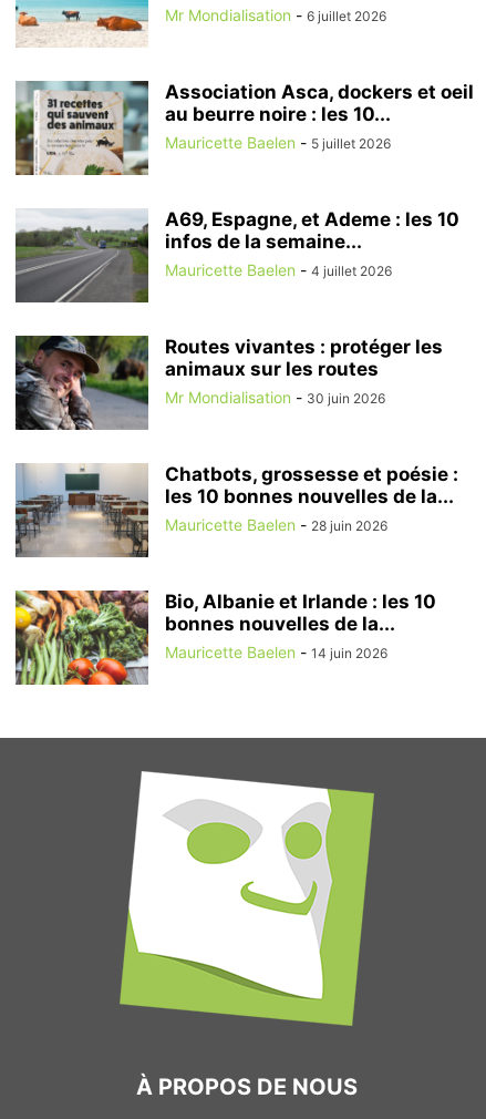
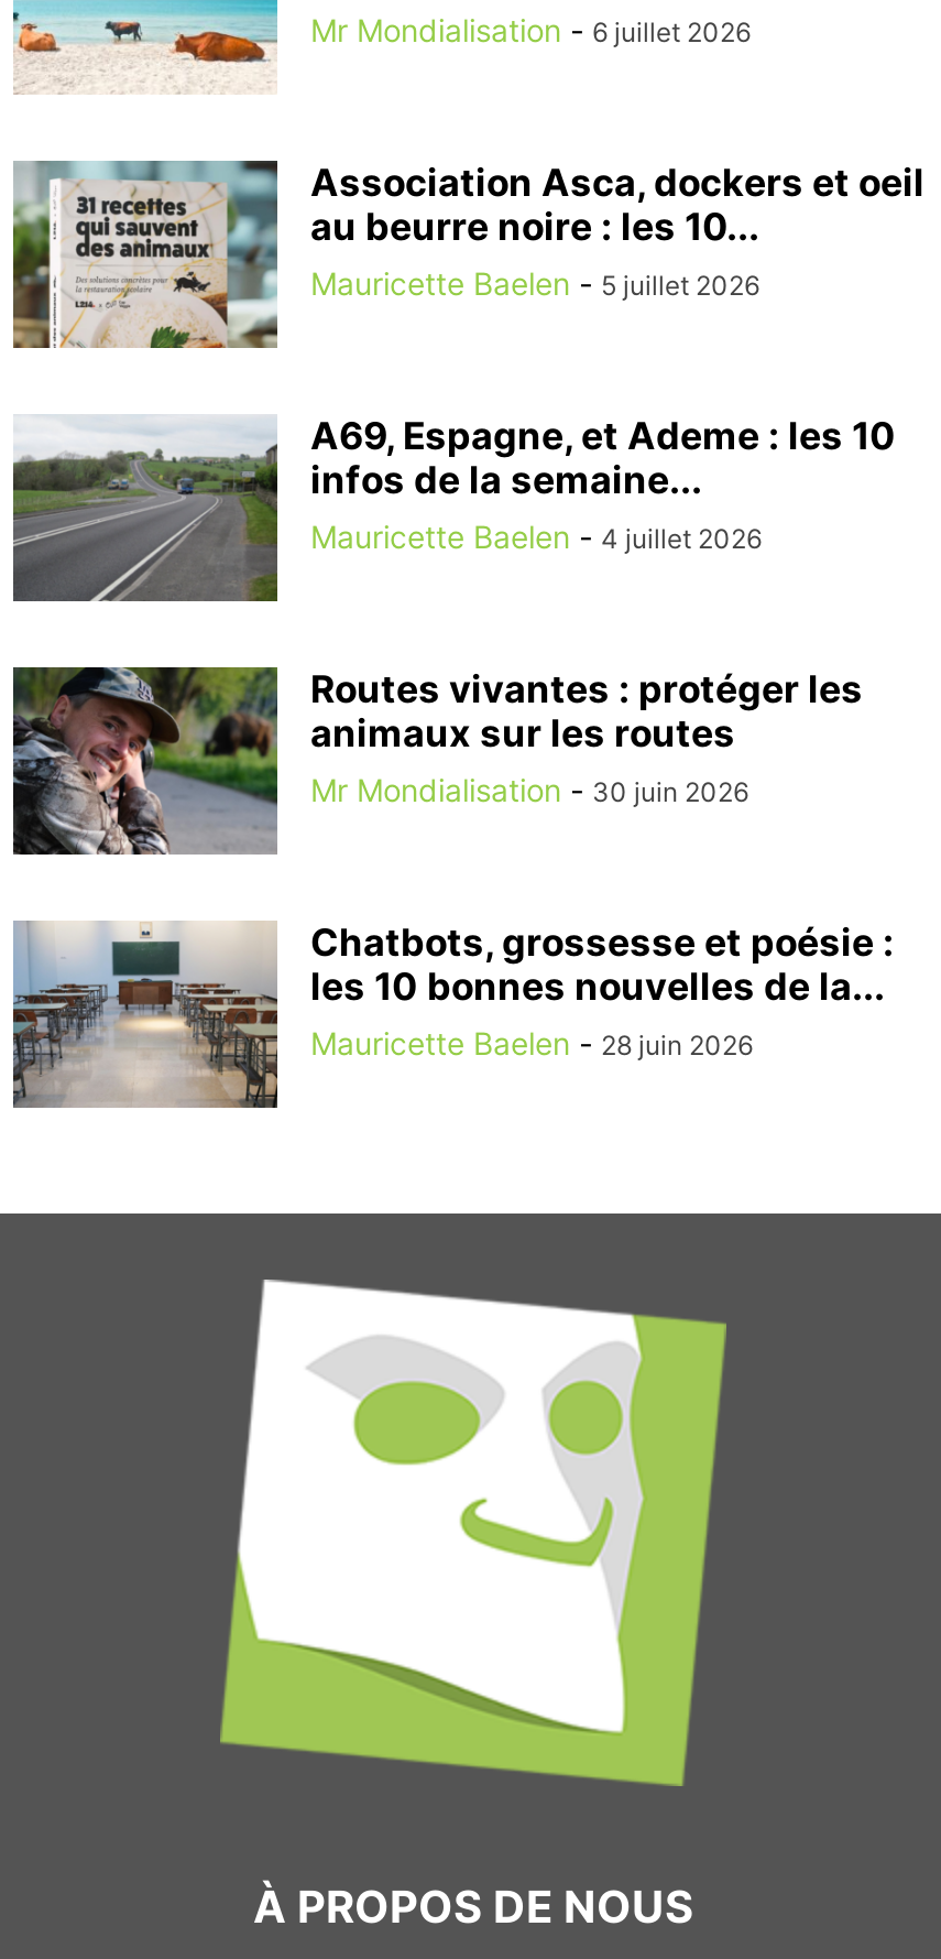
- [image]
- Bio, Albanie et Irlande : les 10
- bonnes nouvelles de la...
- Mauricette Baelen - 14 juin 2026
